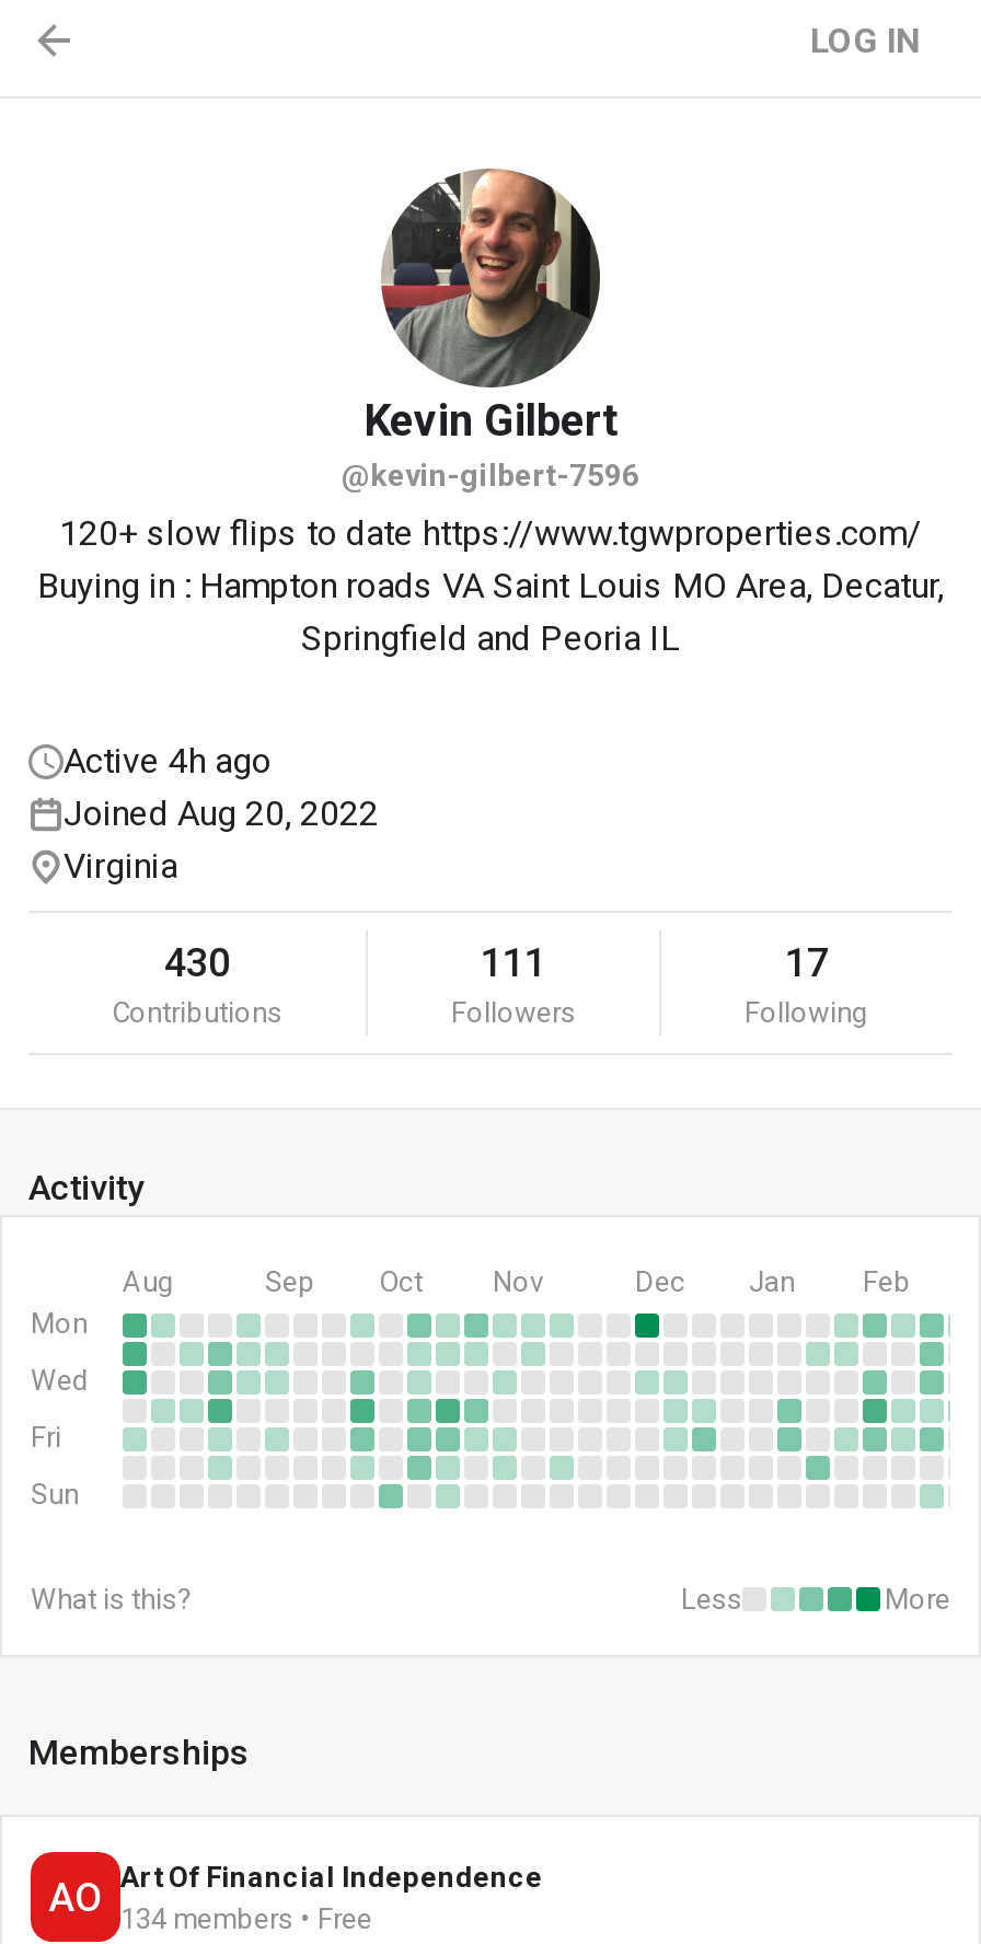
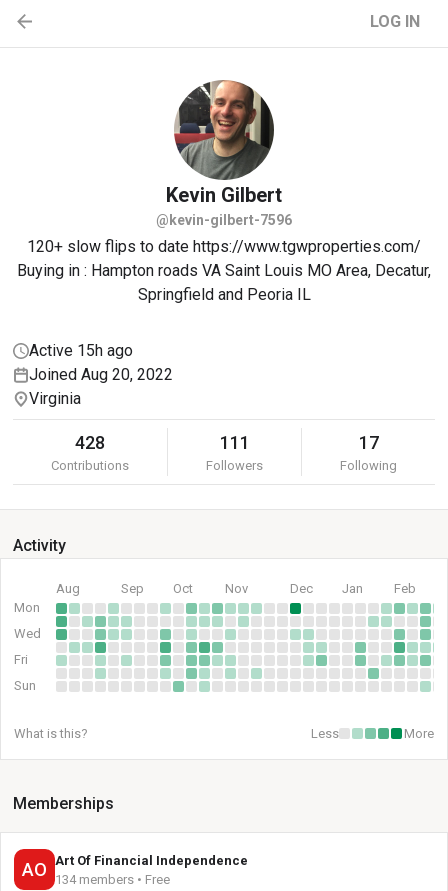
- Active 4h ago
+ Active 15h ago

- 430
+ 428
